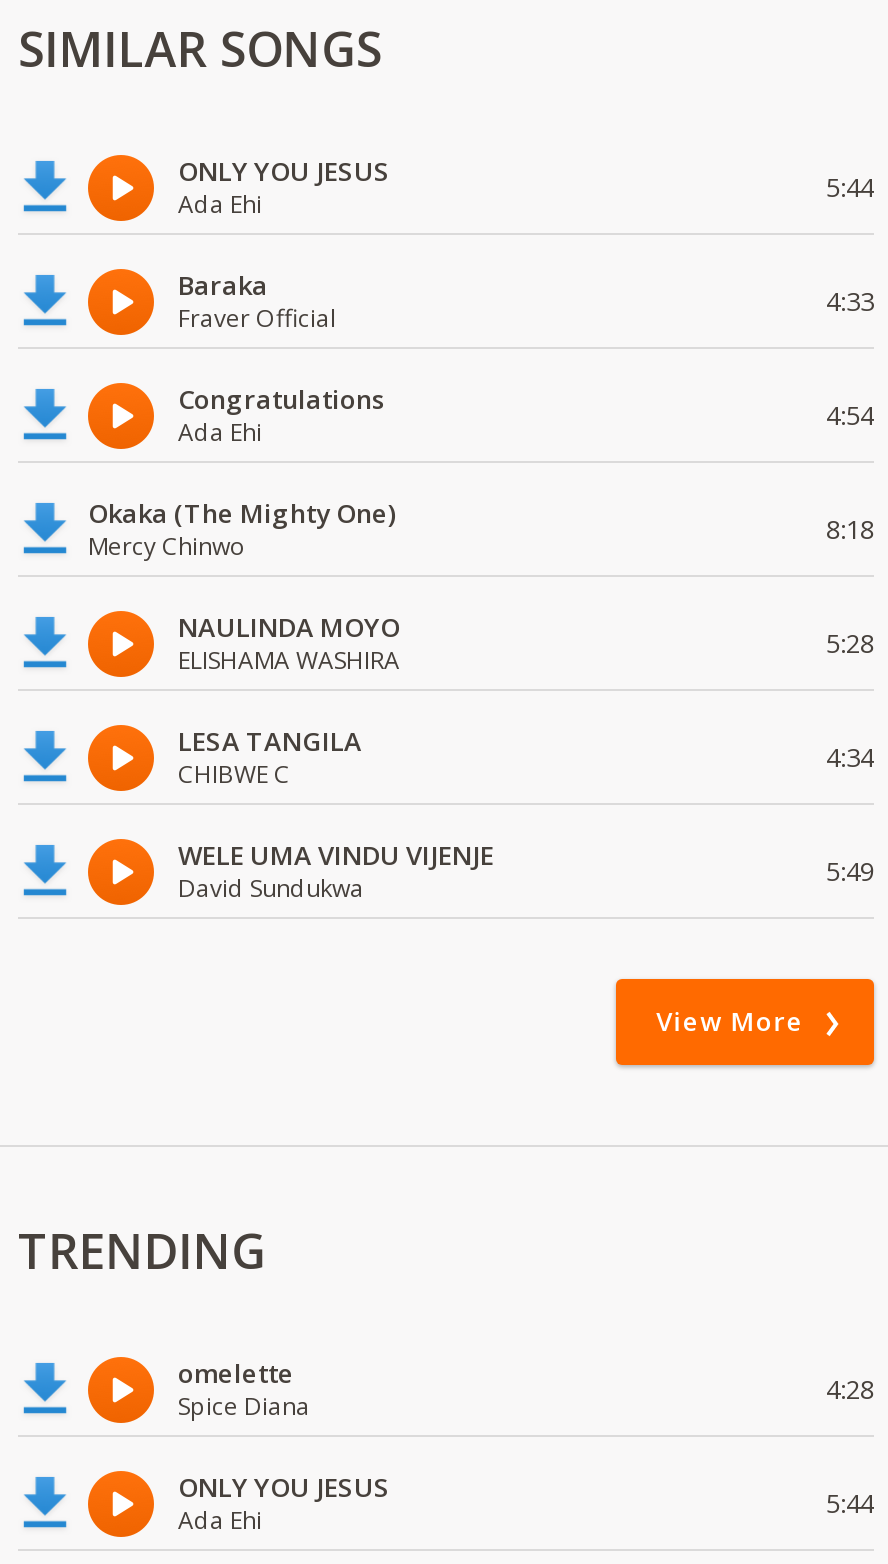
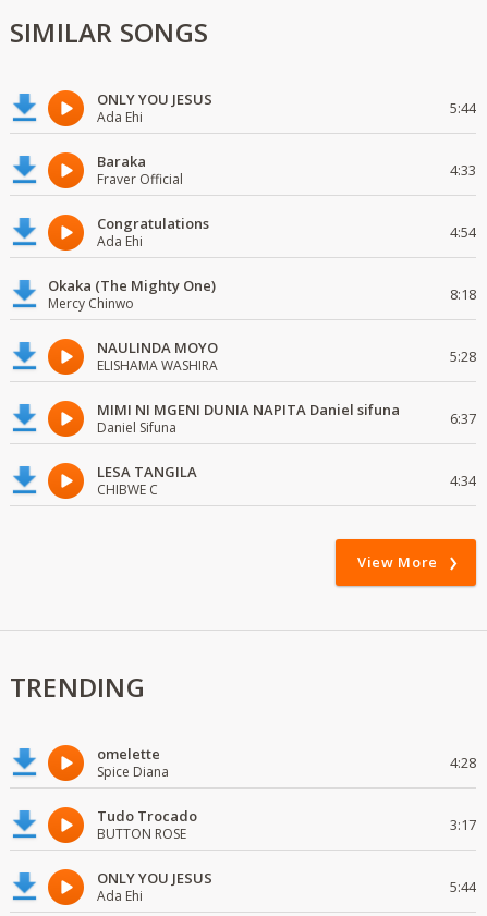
+ MIMI NI MGENI DUNIA NAPITA Daniel sifuna
+ Daniel Sifuna
+ 6:37

- WELE UMA VINDU VIJENJE
- David Sundukwa
- 5:49

+ Tudo Trocado
+ BUTTON ROSE
+ 3:17
